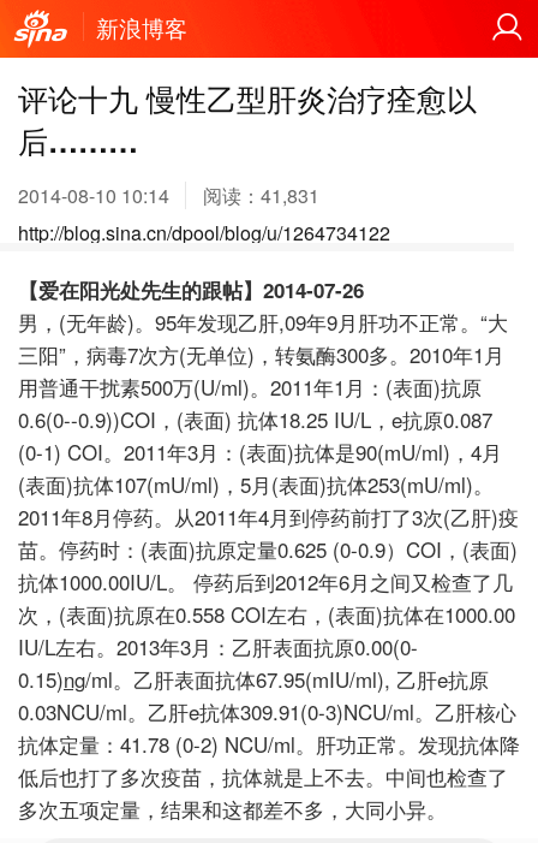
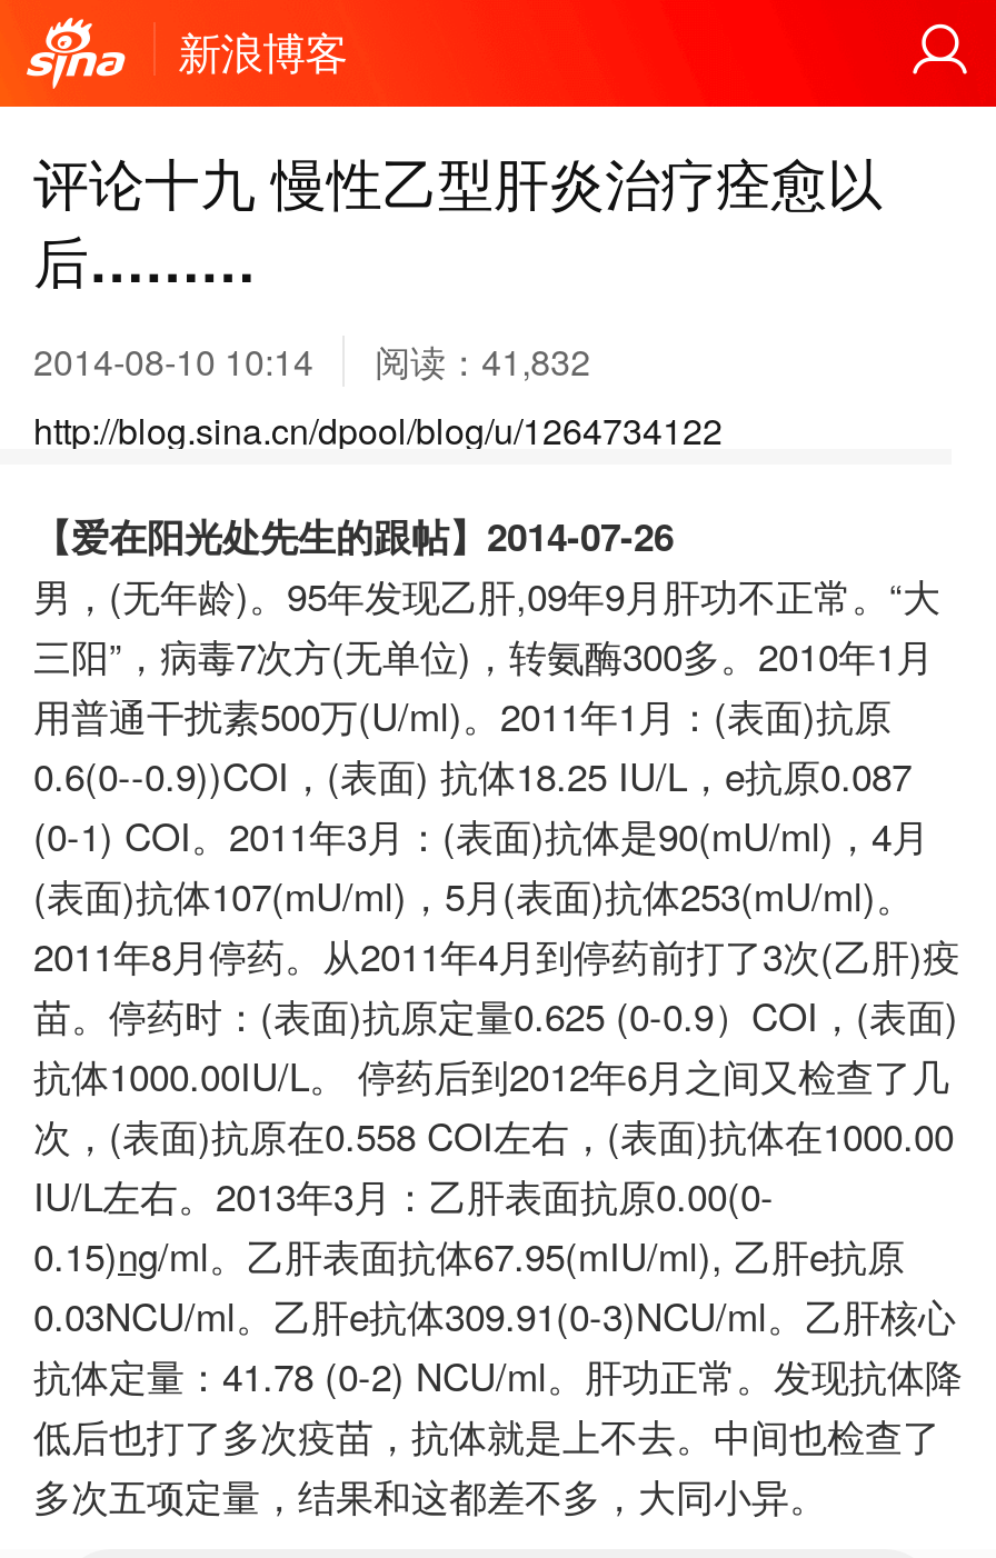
- 2014-08-10 10:14 阅读：41,831
+ 2014-08-10 10:14 阅读：41,832
